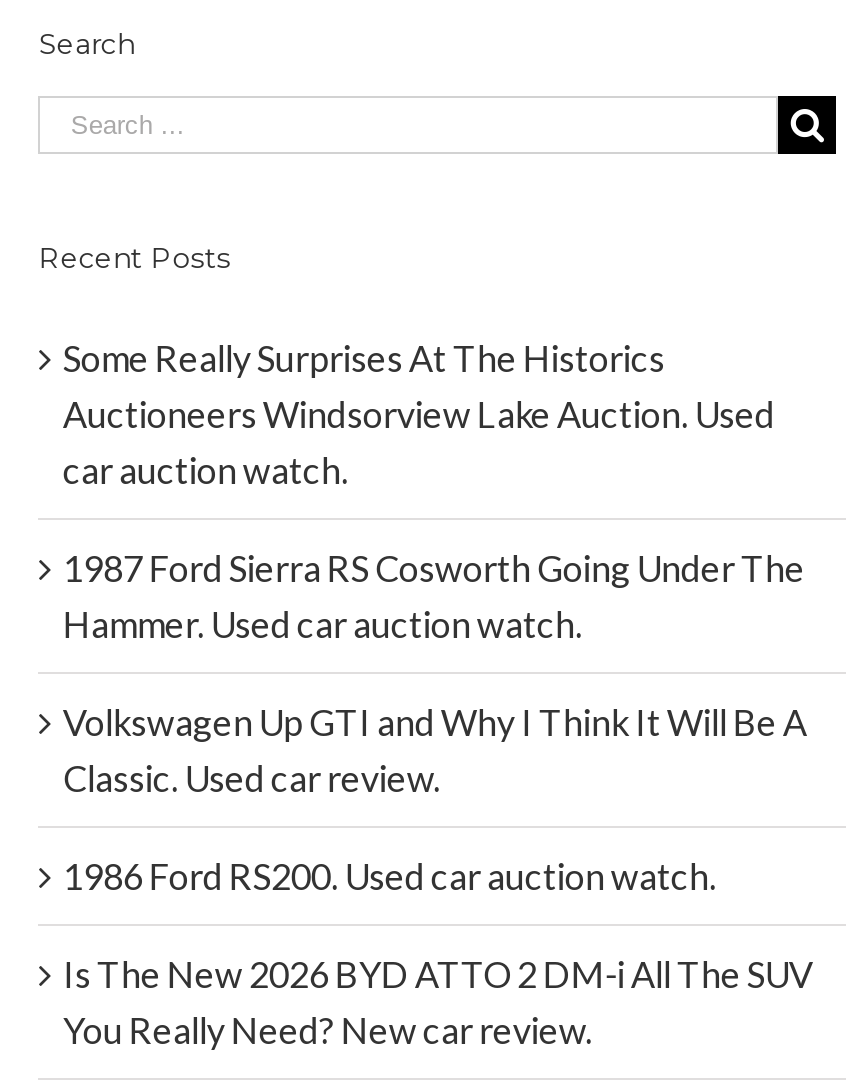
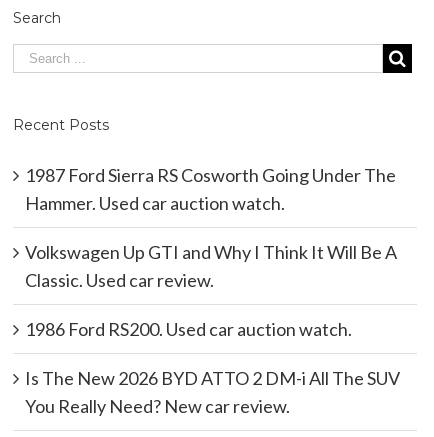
- Some Really Surprises At The Historics
- Auctioneers Windsorview Lake Auction. Used
- car auction watch.
